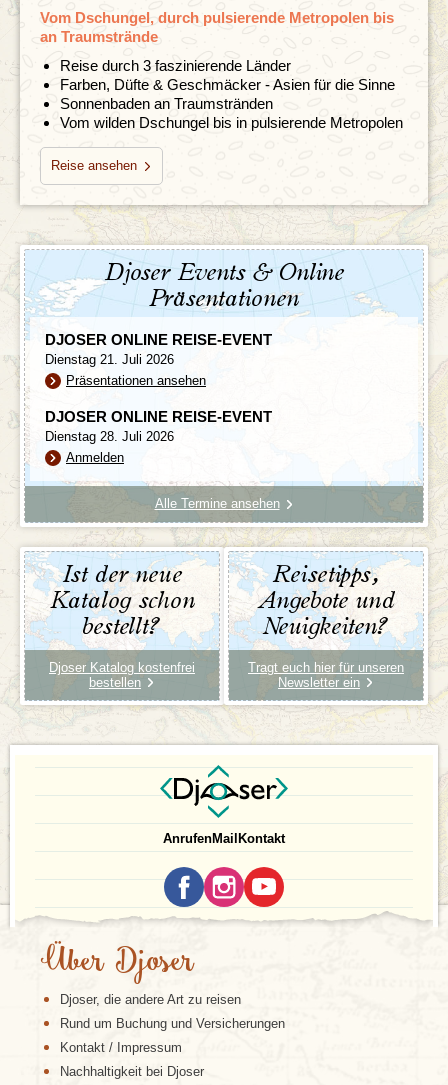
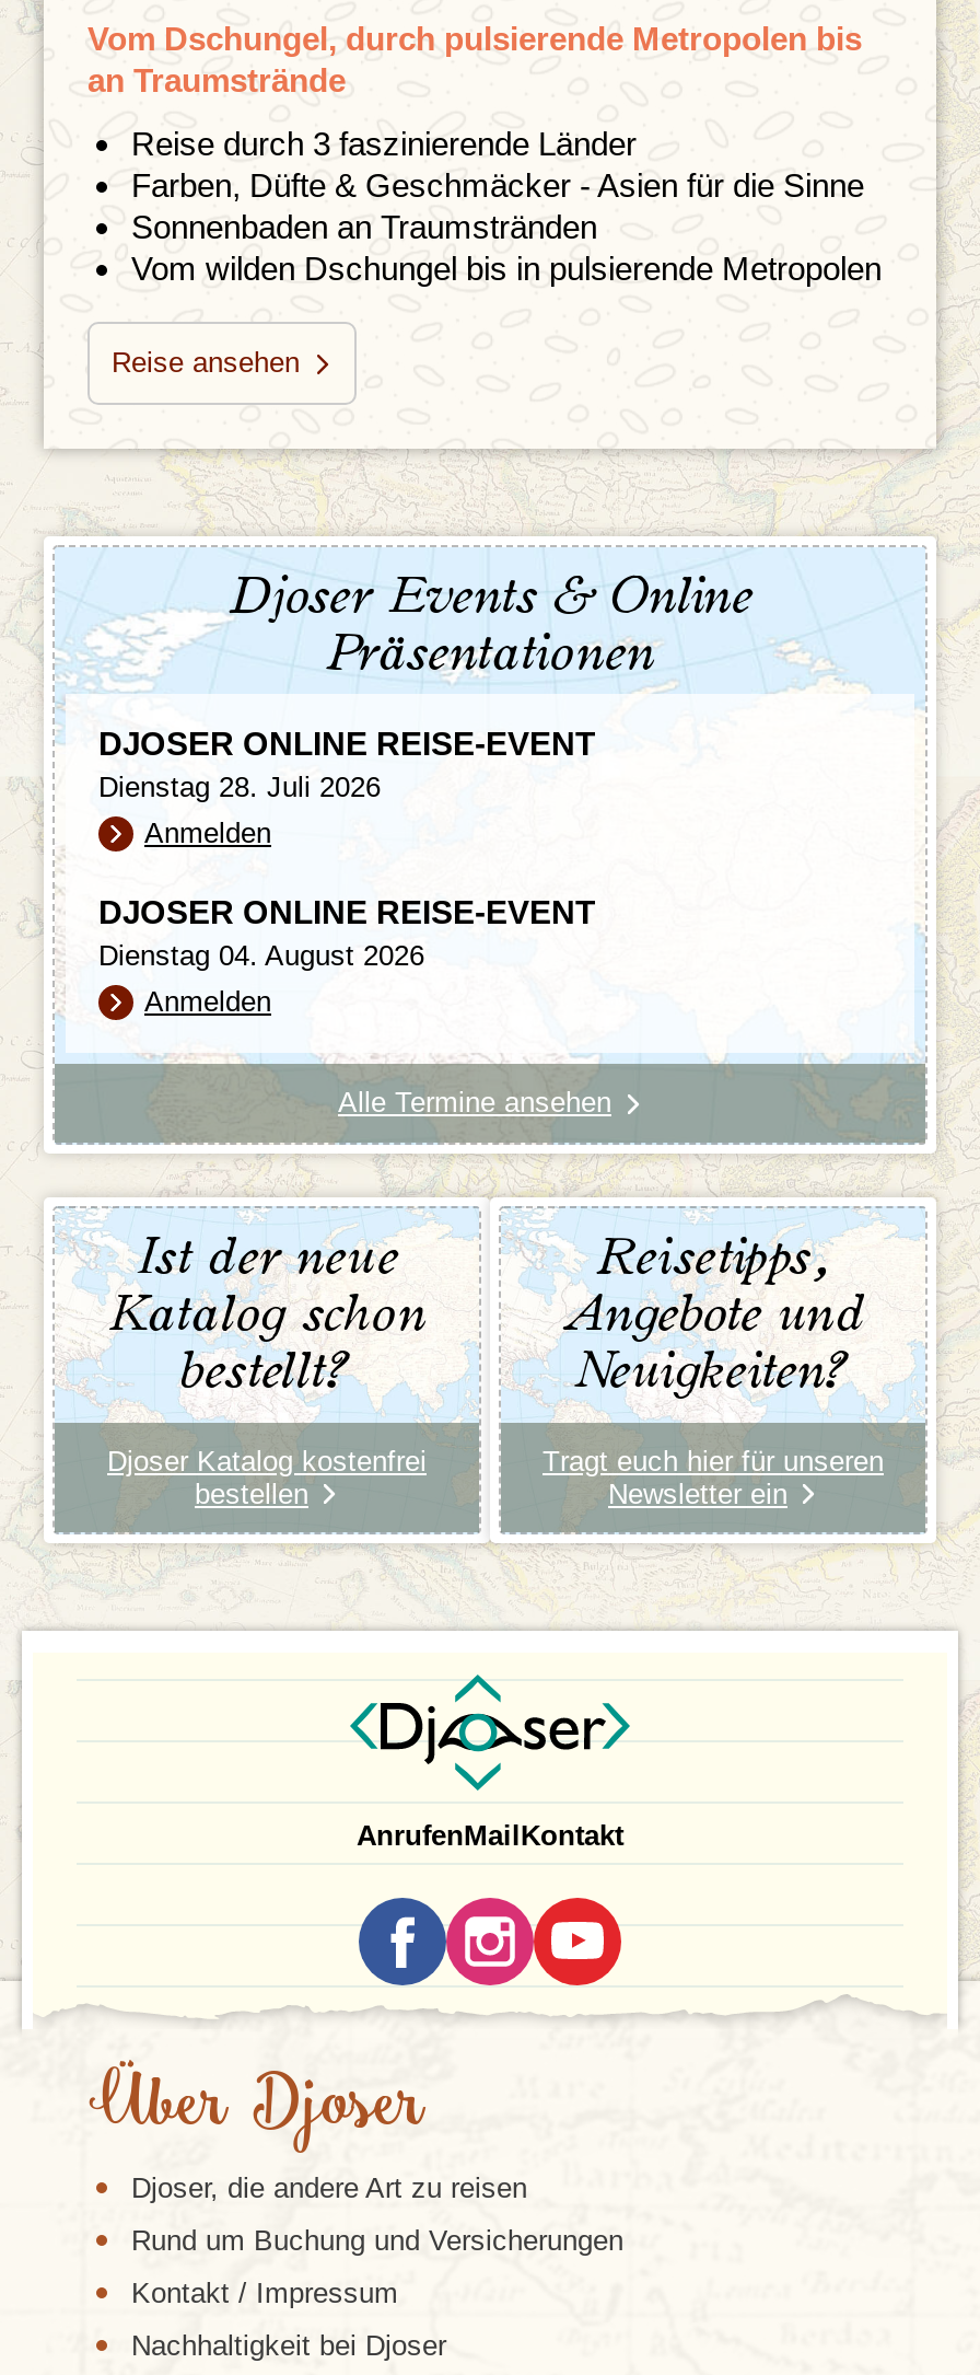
- Dienstag 21. Juli 2026
- Präsentationen ansehen
+ Anmelden

moved up: Dienstag 28. Juli 2026

+ Dienstag 04. August 2026
